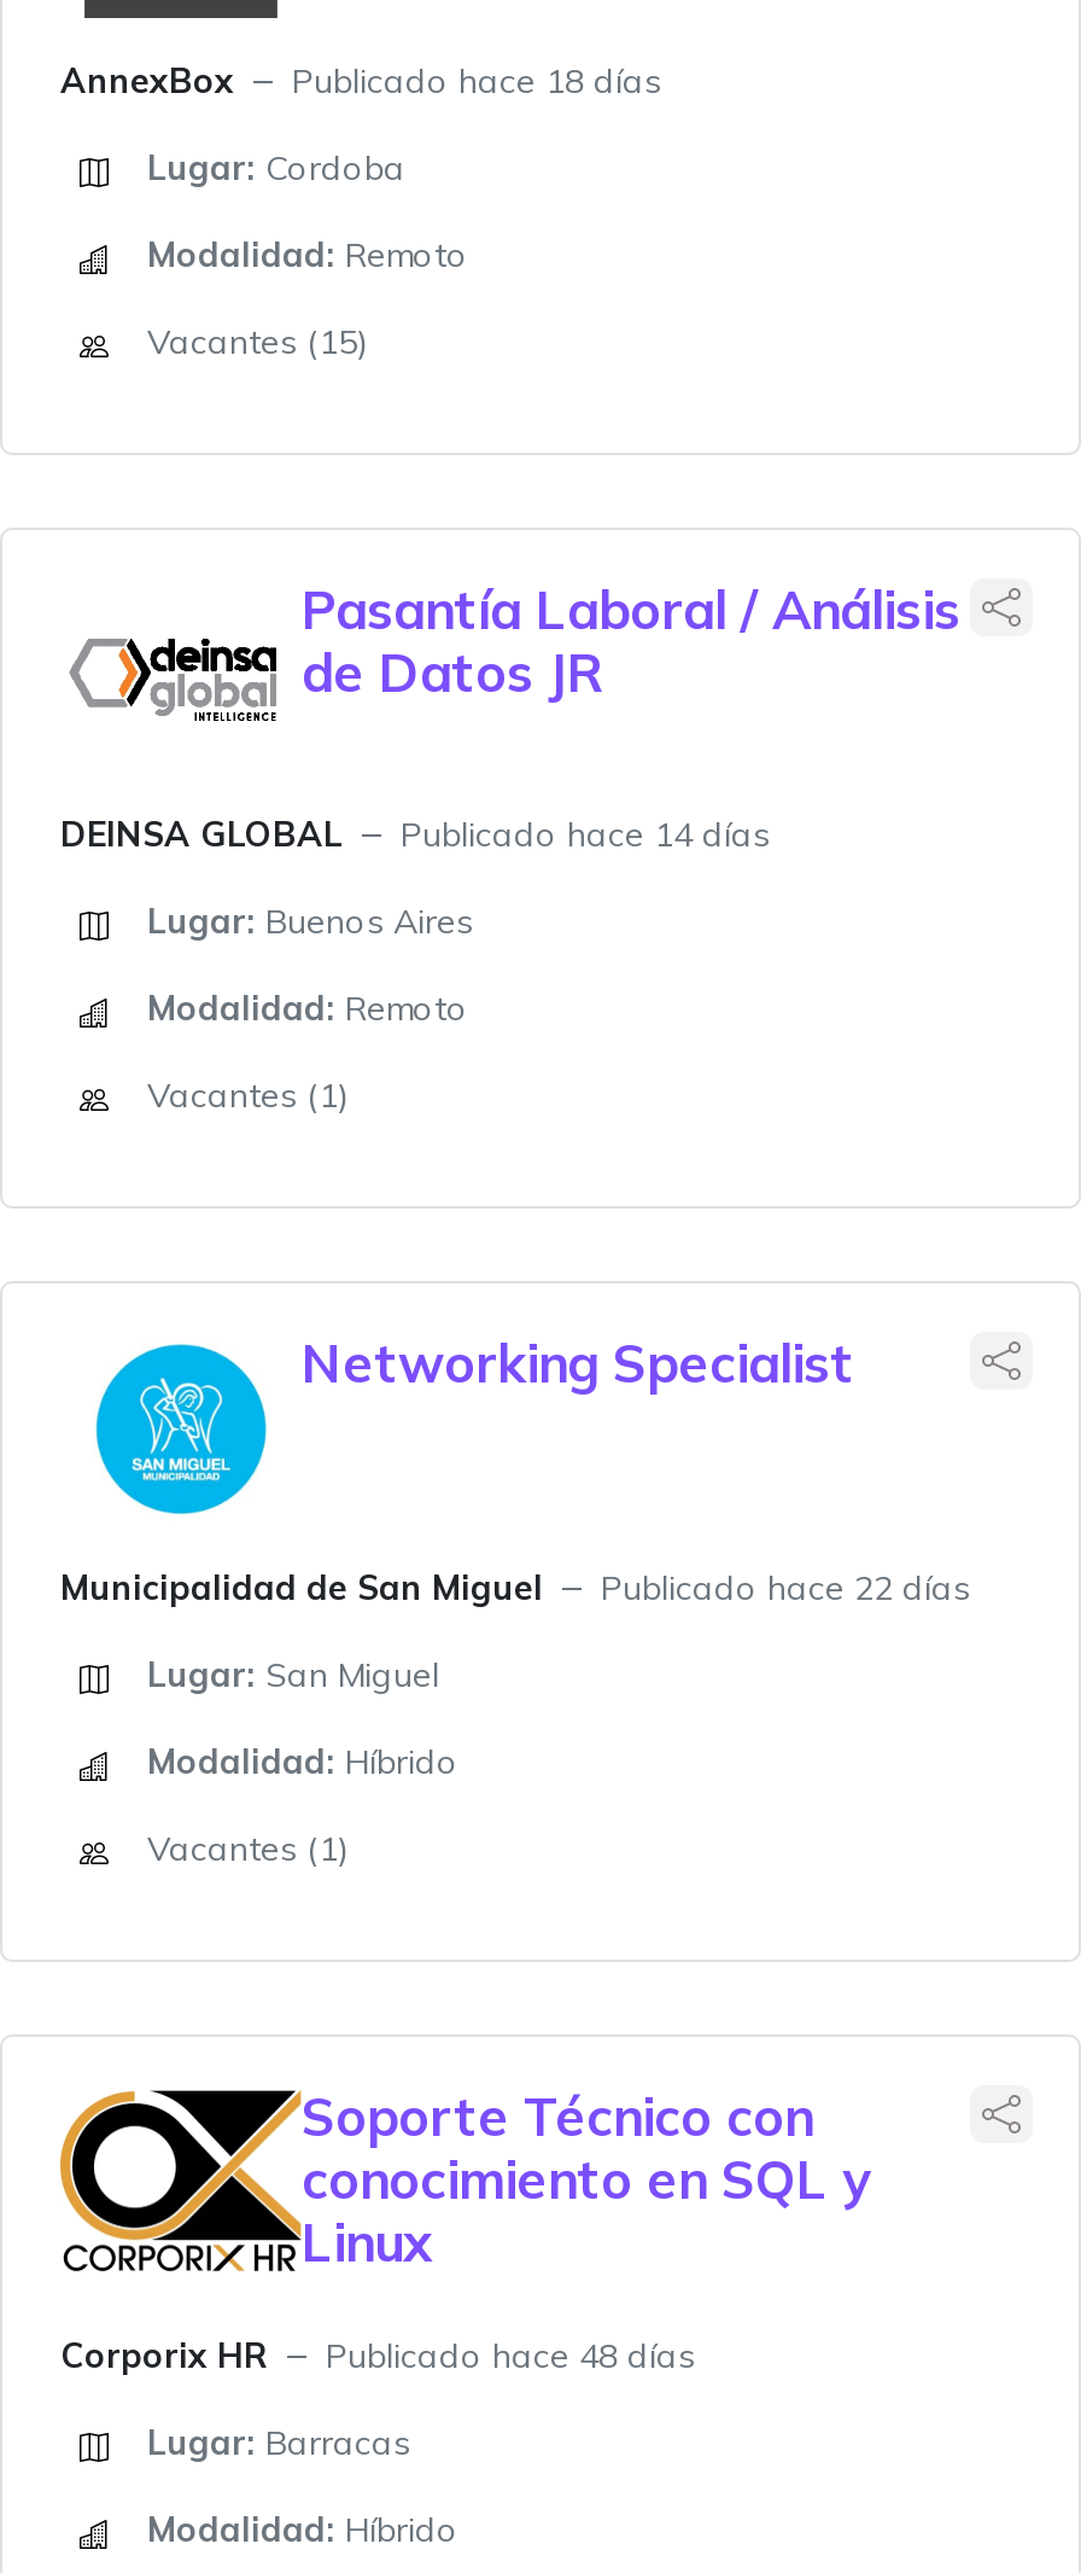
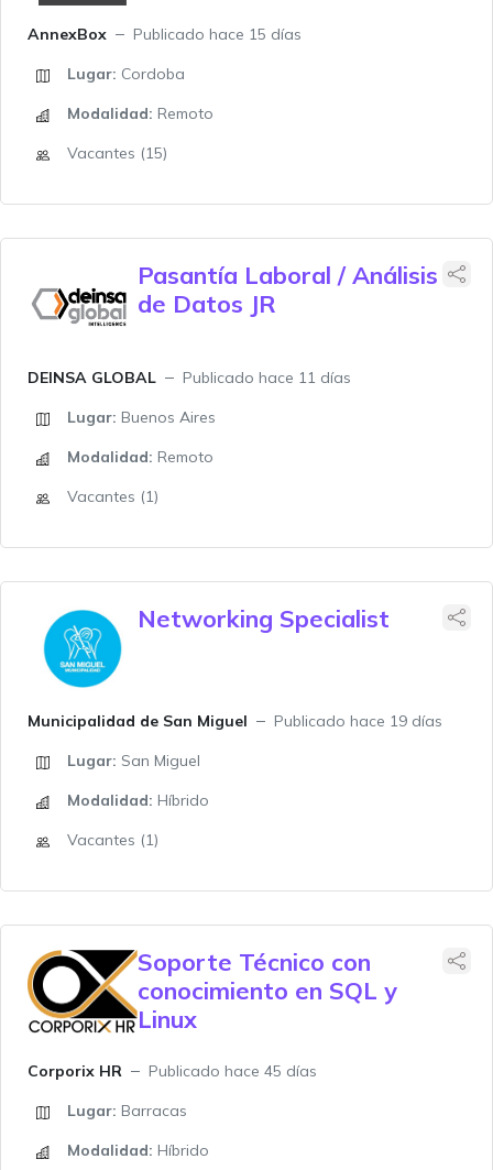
- Publicado hace 18 días
+ Publicado hace 15 días

- Publicado hace 14 días
+ Publicado hace 11 días

- Publicado hace 22 días
+ Publicado hace 19 días

- Publicado hace 48 días
+ Publicado hace 45 días
